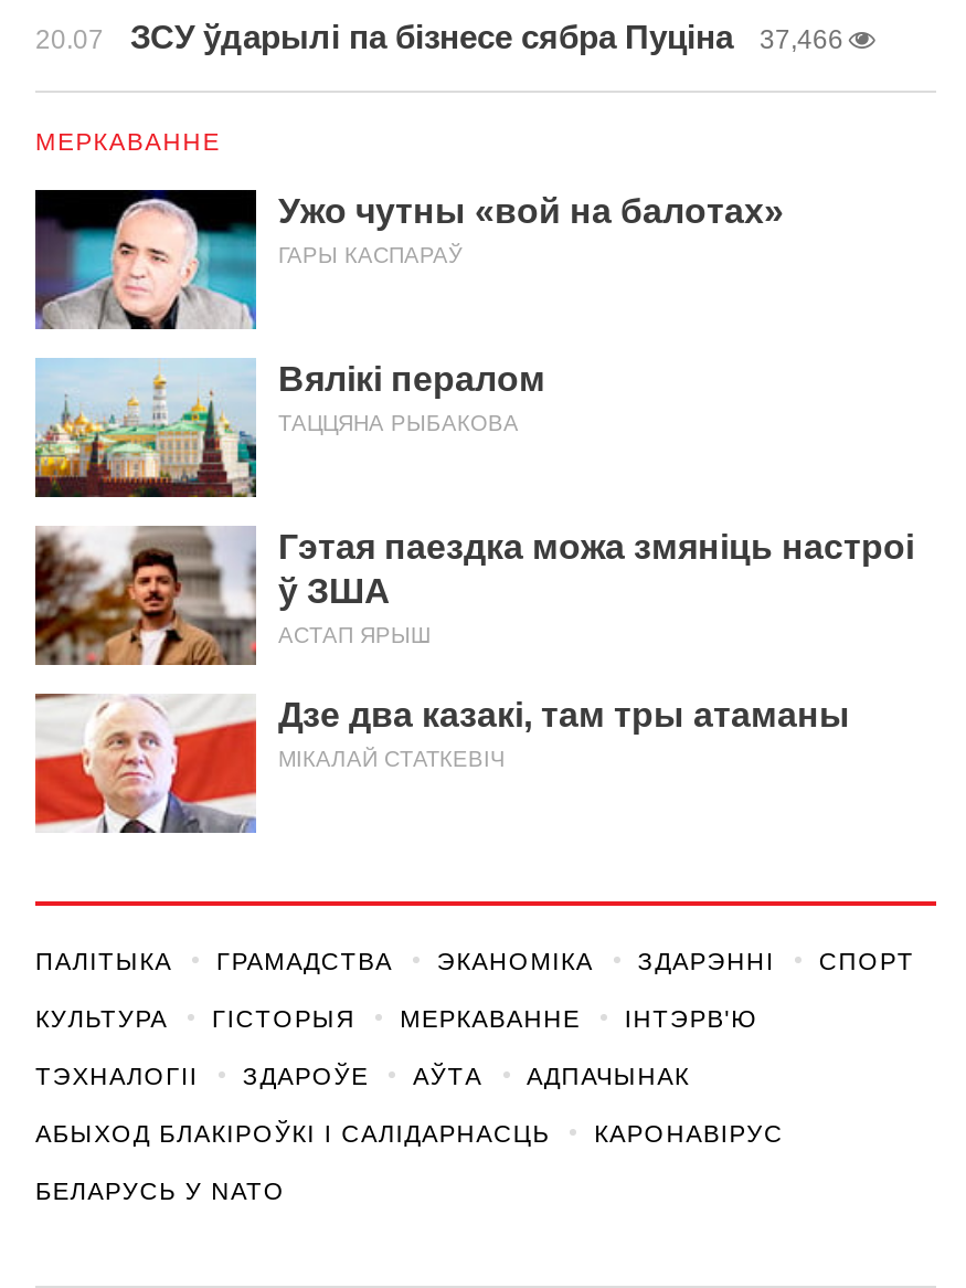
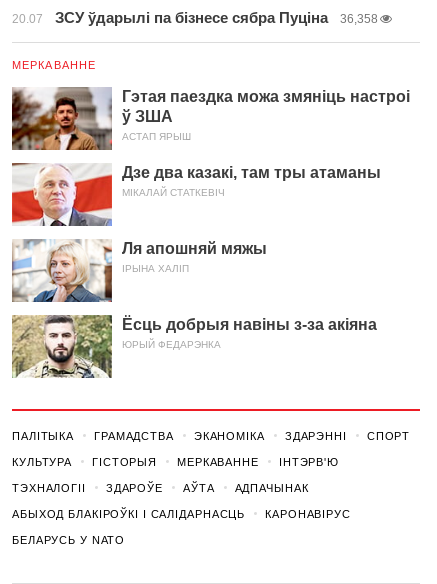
- 20.07 ЗСУ ўдарылі па бізнесе сябра Пуціна 37,466
+ 20.07 ЗСУ ўдарылі па бізнесе сябра Пуціна 36,358

- [image]
- Ужо чутны «вой на балотах»
- ГАРЫ КАСПАРАЎ
- Вялікі пералом
- ТАЦЦЯНА РЫБАКОВА

- [image]

moved up: [image] | Гэтая паездка можа змяніць настроі | ў ЗША | АСТАП ЯРЫШ | Дзе два казакі, там тры атаманы | МІКАЛАЙ СТАТКЕВІЧ

+ [image]
+ Ля апошняй мяжы
+ ІРЫНА ХАЛІП
+ Ёсць добрыя навіны з-за акіяна
+ ЮРЫЙ ФЕДАРЭНКА

+ [image]
